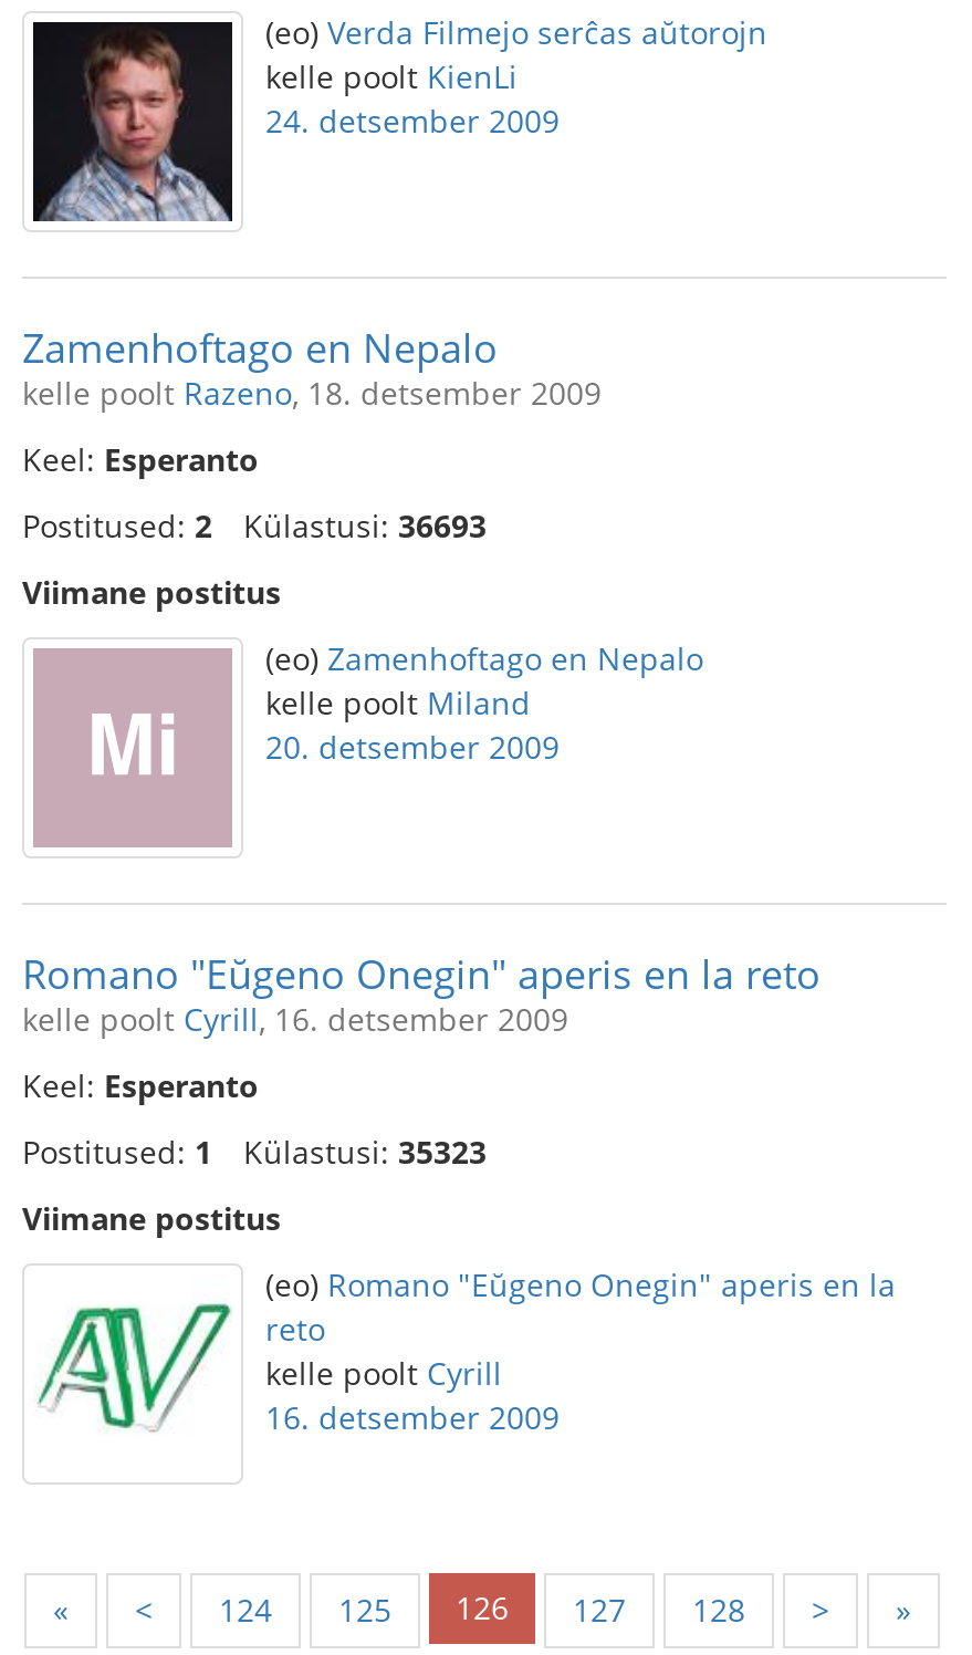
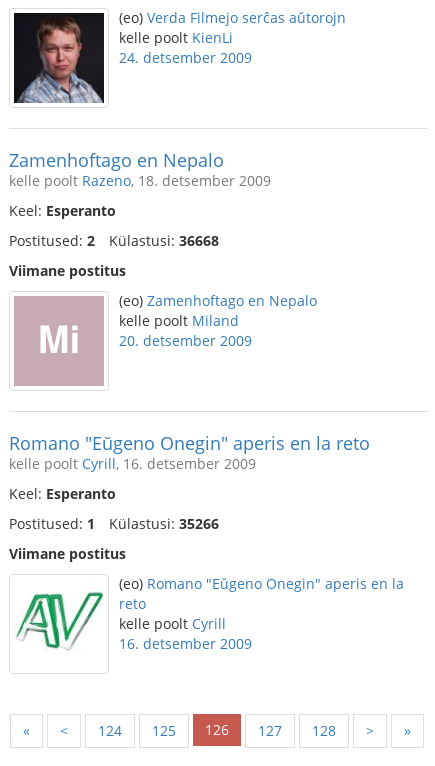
- Postitused: 2 Külastusi: 36693
+ Postitused: 2 Külastusi: 36668

- Postitused: 1 Külastusi: 35323
+ Postitused: 1 Külastusi: 35266
